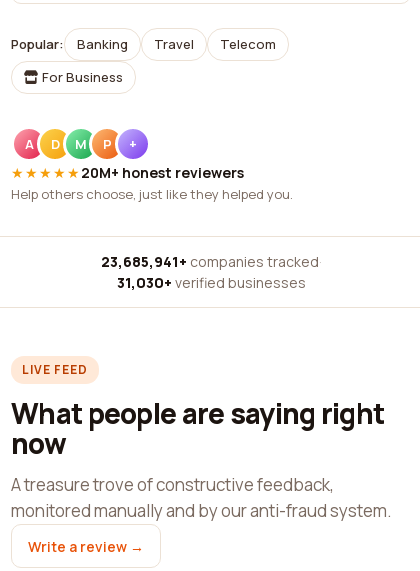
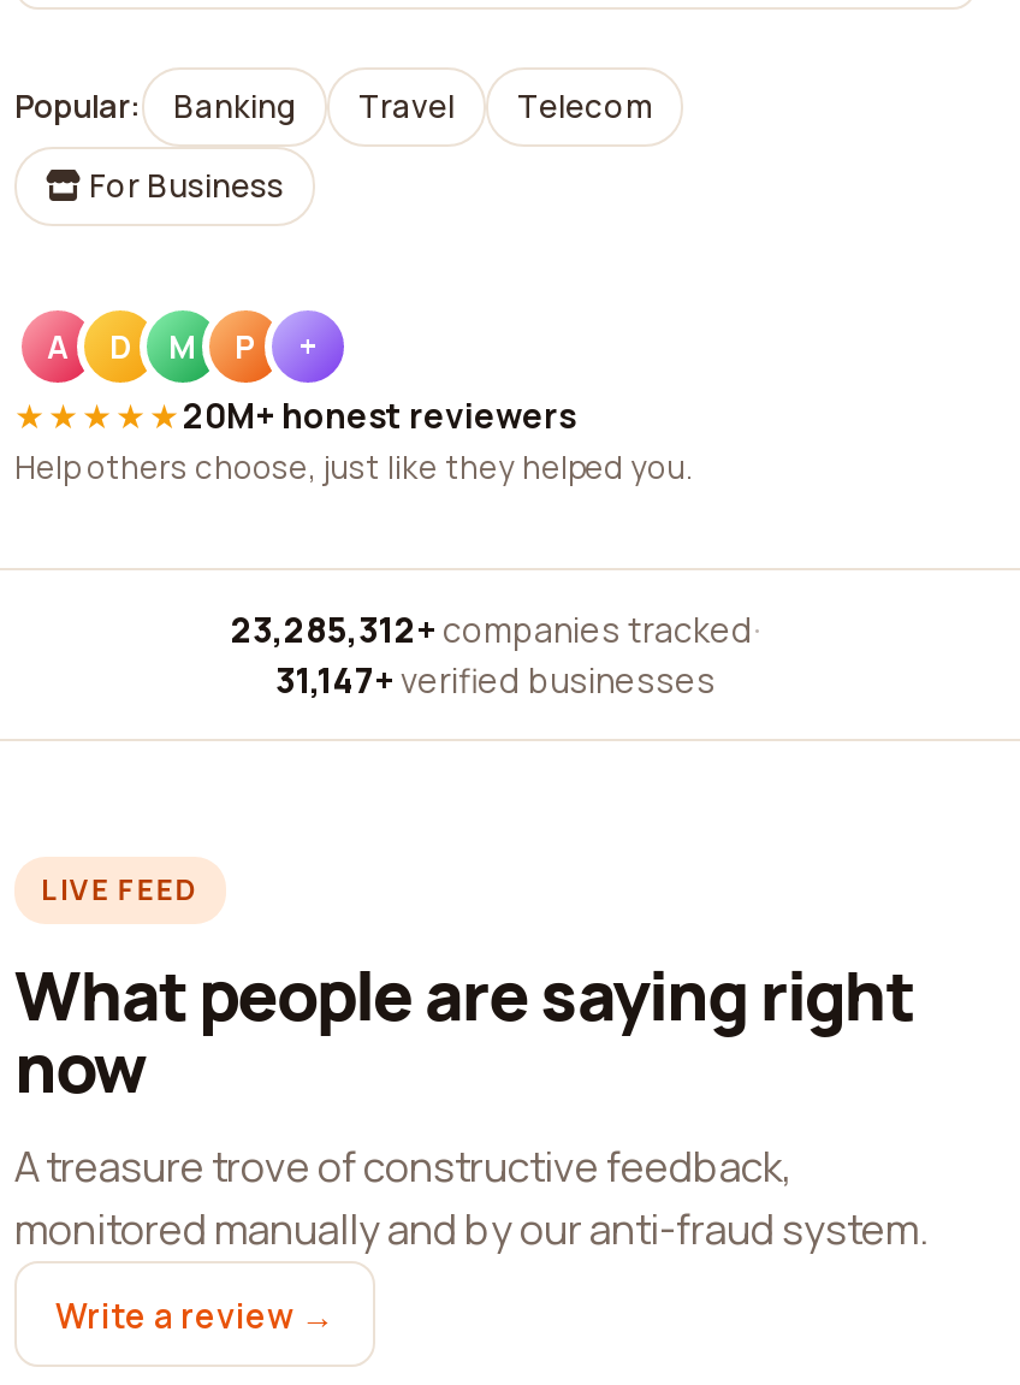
- 23,685,941+ companies tracked ·
+ 23,285,312+ companies tracked ·

- 31,030+ verified businesses
+ 31,147+ verified businesses
